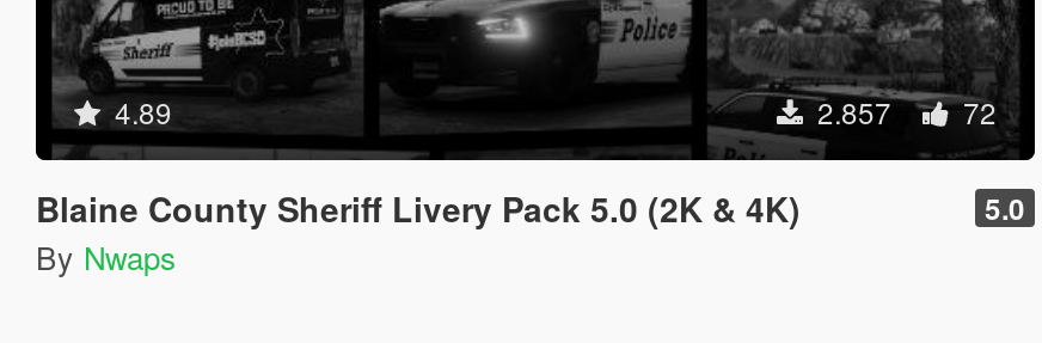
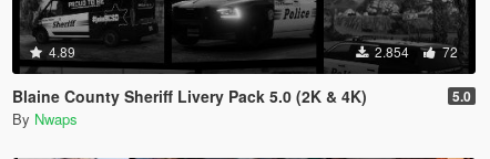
- 2.857 72
+ 2.854 72
